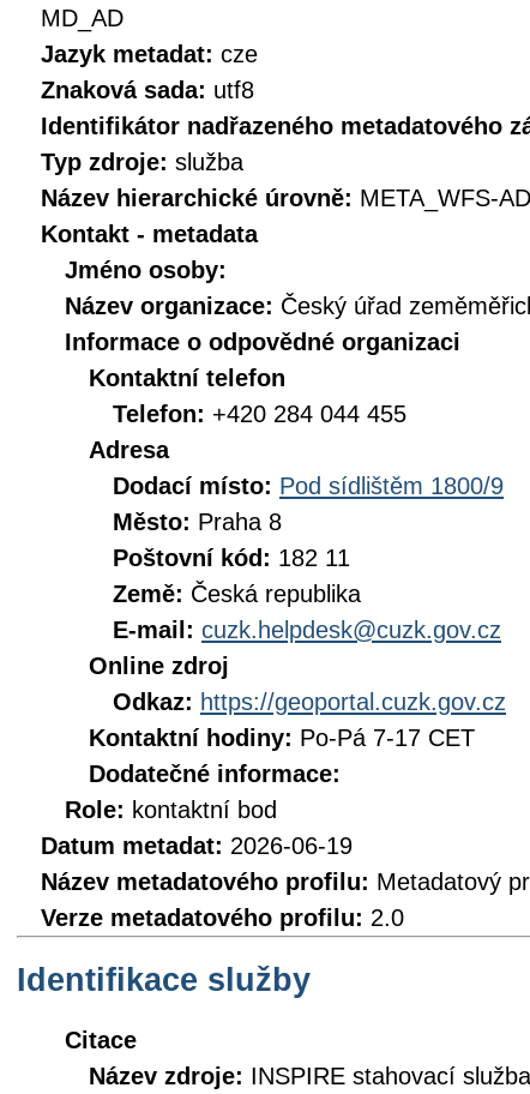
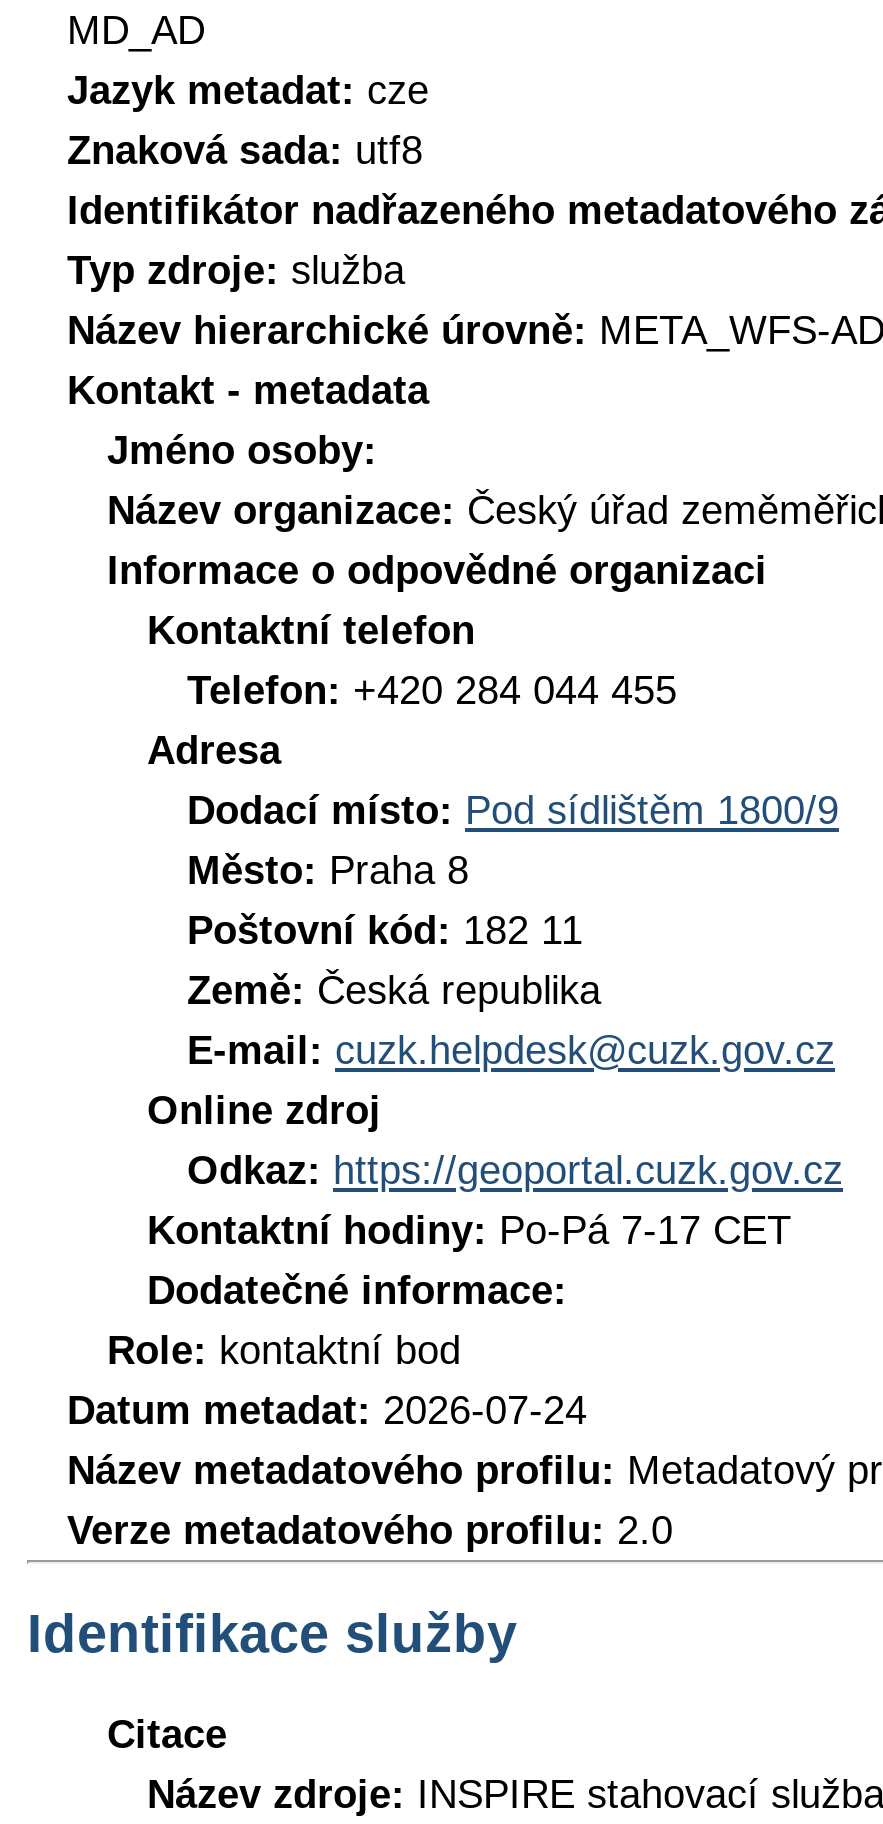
- Datum metadat: 2026-06-19
+ Datum metadat: 2026-07-24
